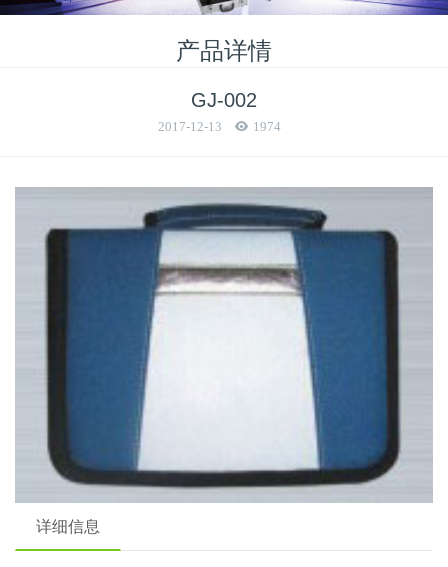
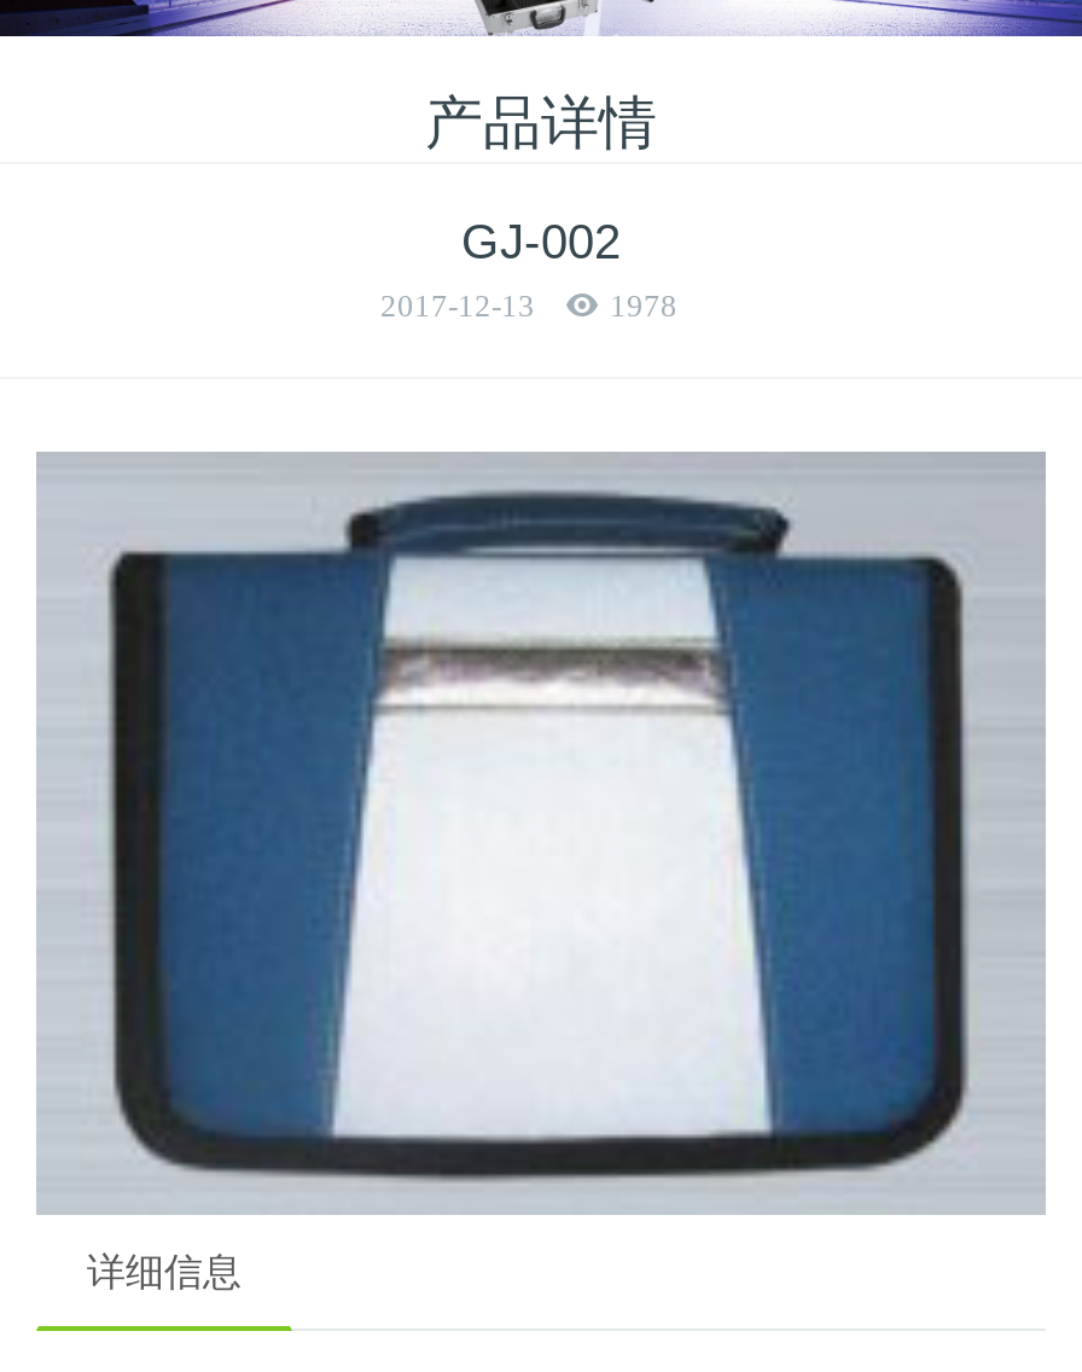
- 2017-12-13 1974
+ 2017-12-13 1978
